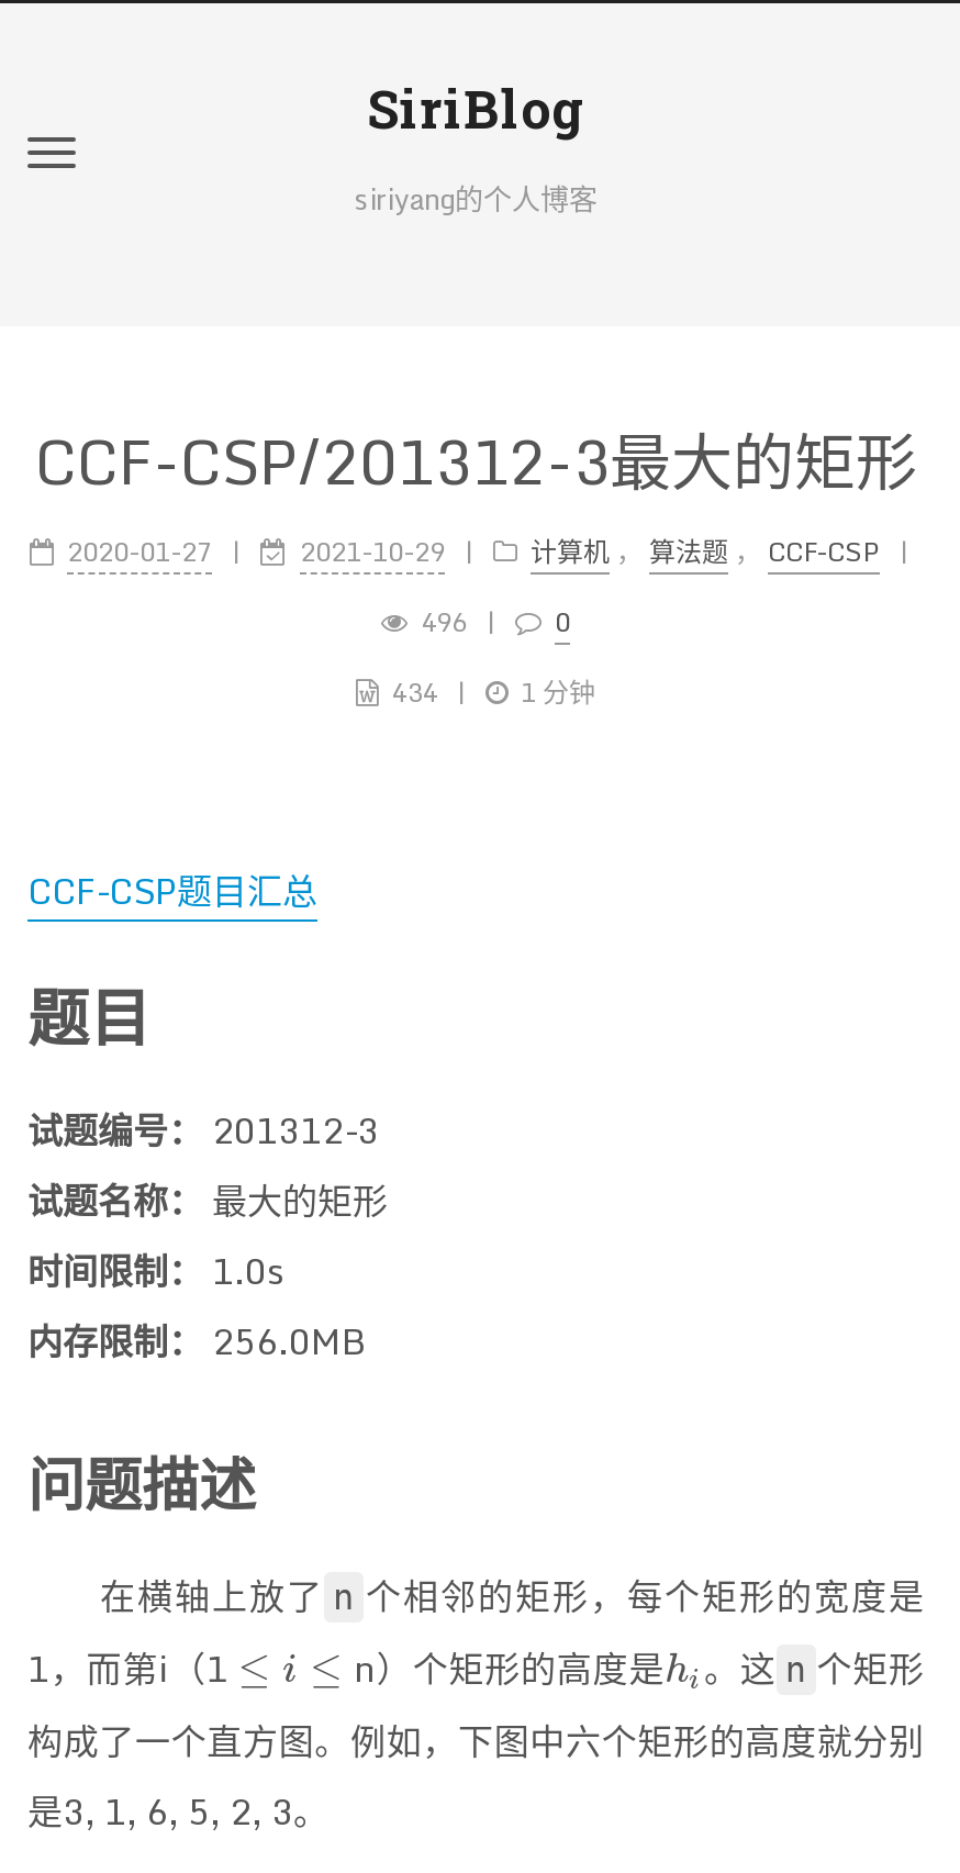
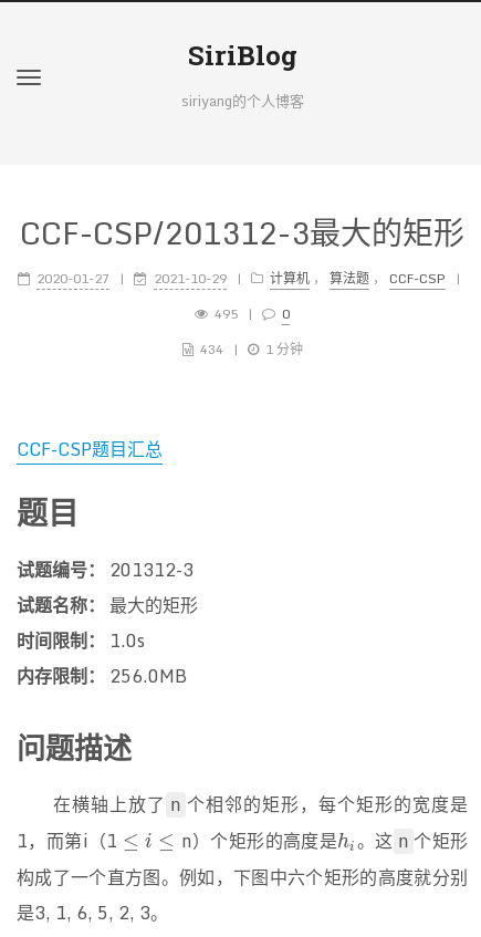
- 496
+ 495
